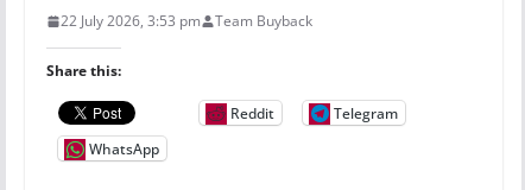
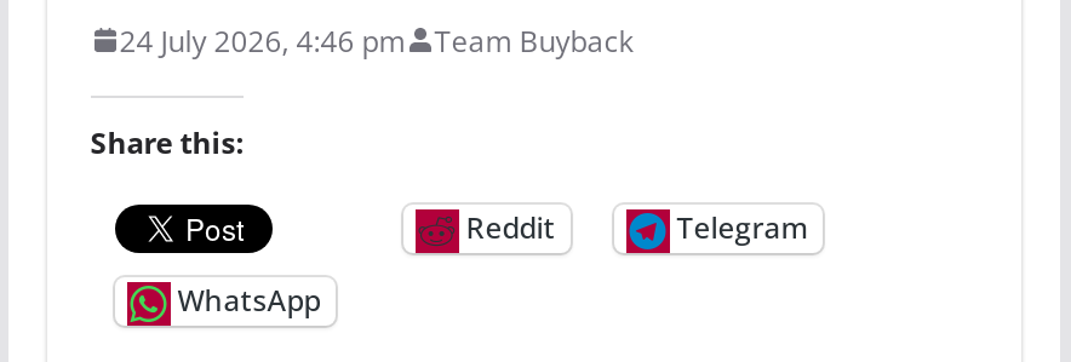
- 22 July 2026, 3:53 pm Team Buyback
+ 24 July 2026, 4:46 pm Team Buyback
